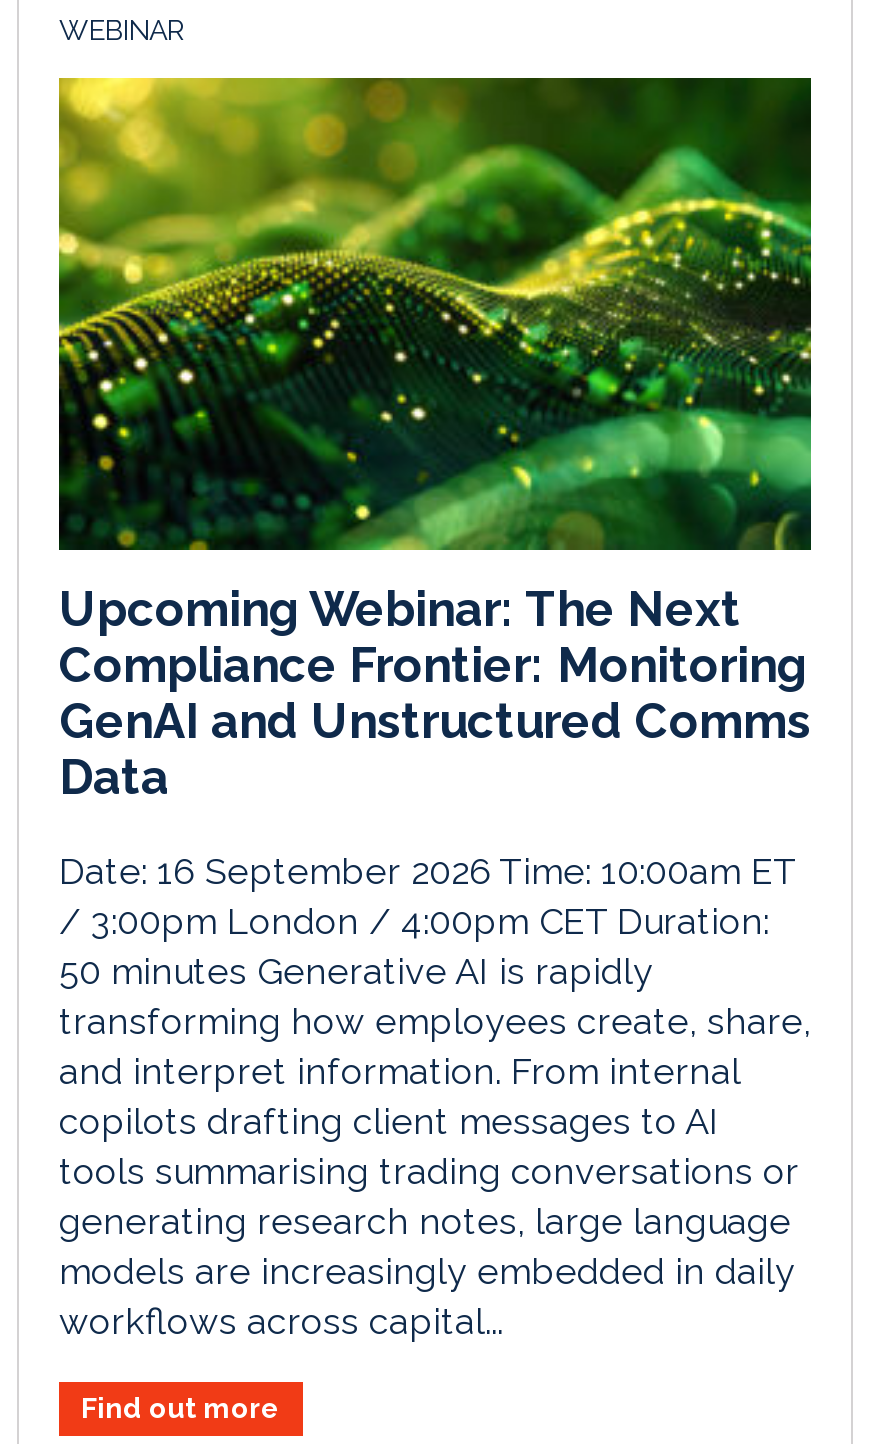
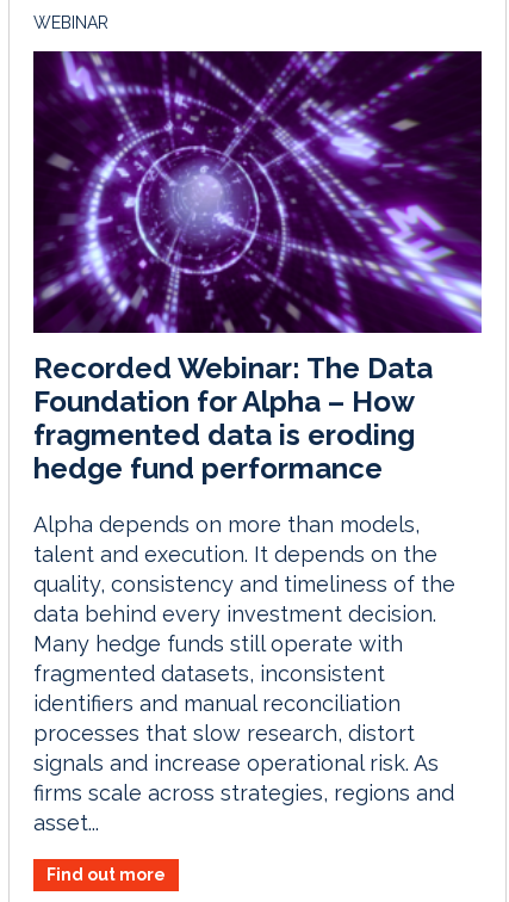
- [image]
- Upcoming Webinar: The Next
- Compliance Frontier: Monitoring
- GenAI and Unstructured Comms
- Data
+ [image]
+ Recorded Webinar: The Data
+ Foundation for Alpha – How
+ fragmented data is eroding
+ hedge fund performance

- Date: 16 September 2026 Time: 10:00am ET
- / 3:00pm London / 4:00pm CET Duration:
- 50 minutes Generative AI is rapidly
- transforming how employees create, share,
- and interpret information. From internal
- copilots drafting client messages to AI
- tools summarising trading conversations or
- generating research notes, large language
- models are increasingly embedded in daily
- workflows across capital...
+ Alpha depends on more than models,
+ talent and execution. It depends on the
+ quality, consistency and timeliness of the
+ data behind every investment decision.
+ Many hedge funds still operate with
+ fragmented datasets, inconsistent
+ identifiers and manual reconciliation
+ processes that slow research, distort
+ signals and increase operational risk. As
+ firms scale across strategies, regions and
+ asset...
